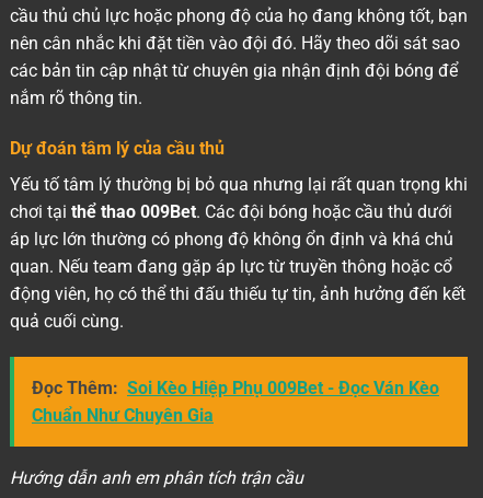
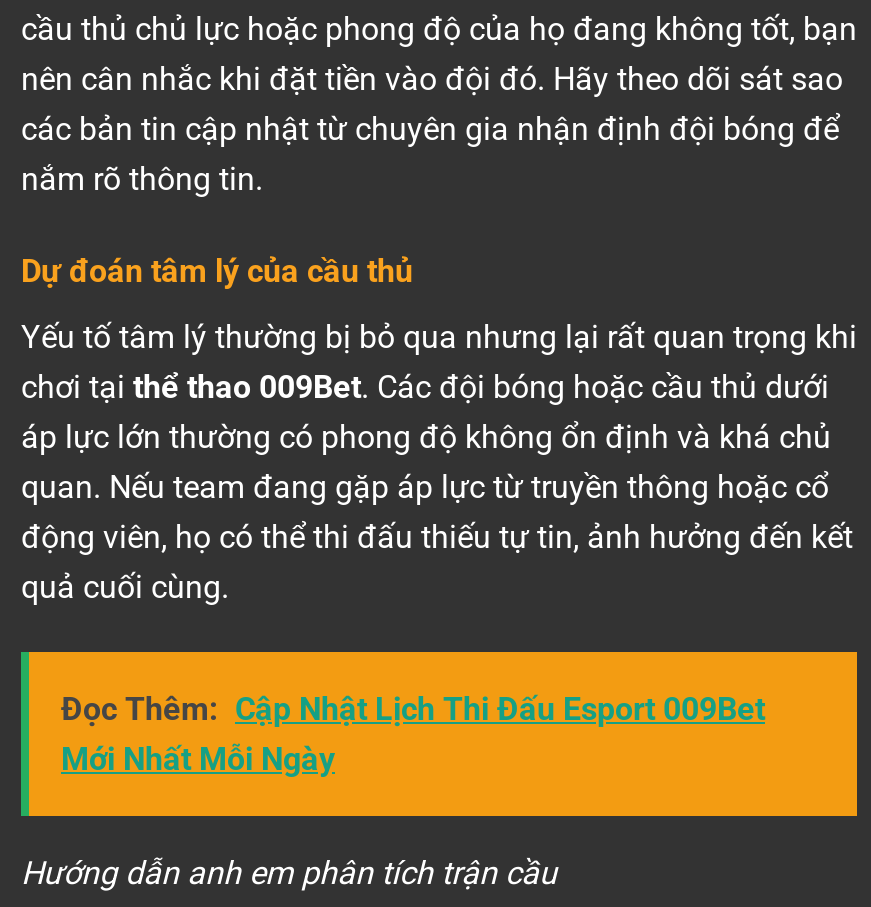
- Đọc Thêm: Soi Kèo Hiệp Phụ 009Bet - Đọc Ván Kèo
- Chuẩn Như Chuyên Gia
+ Đọc Thêm: Cập Nhật Lịch Thi Đấu Esport 009Bet
+ Mới Nhất Mỗi Ngày
